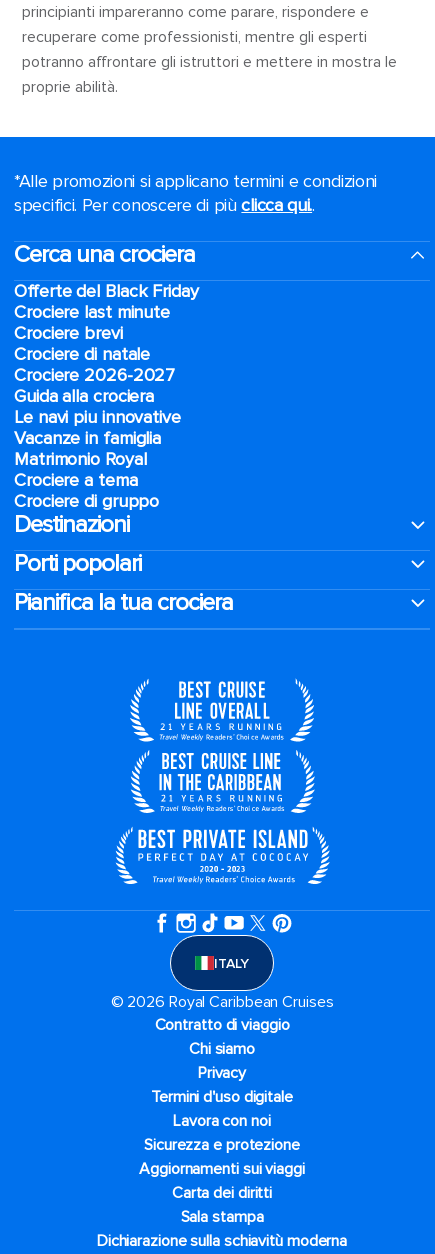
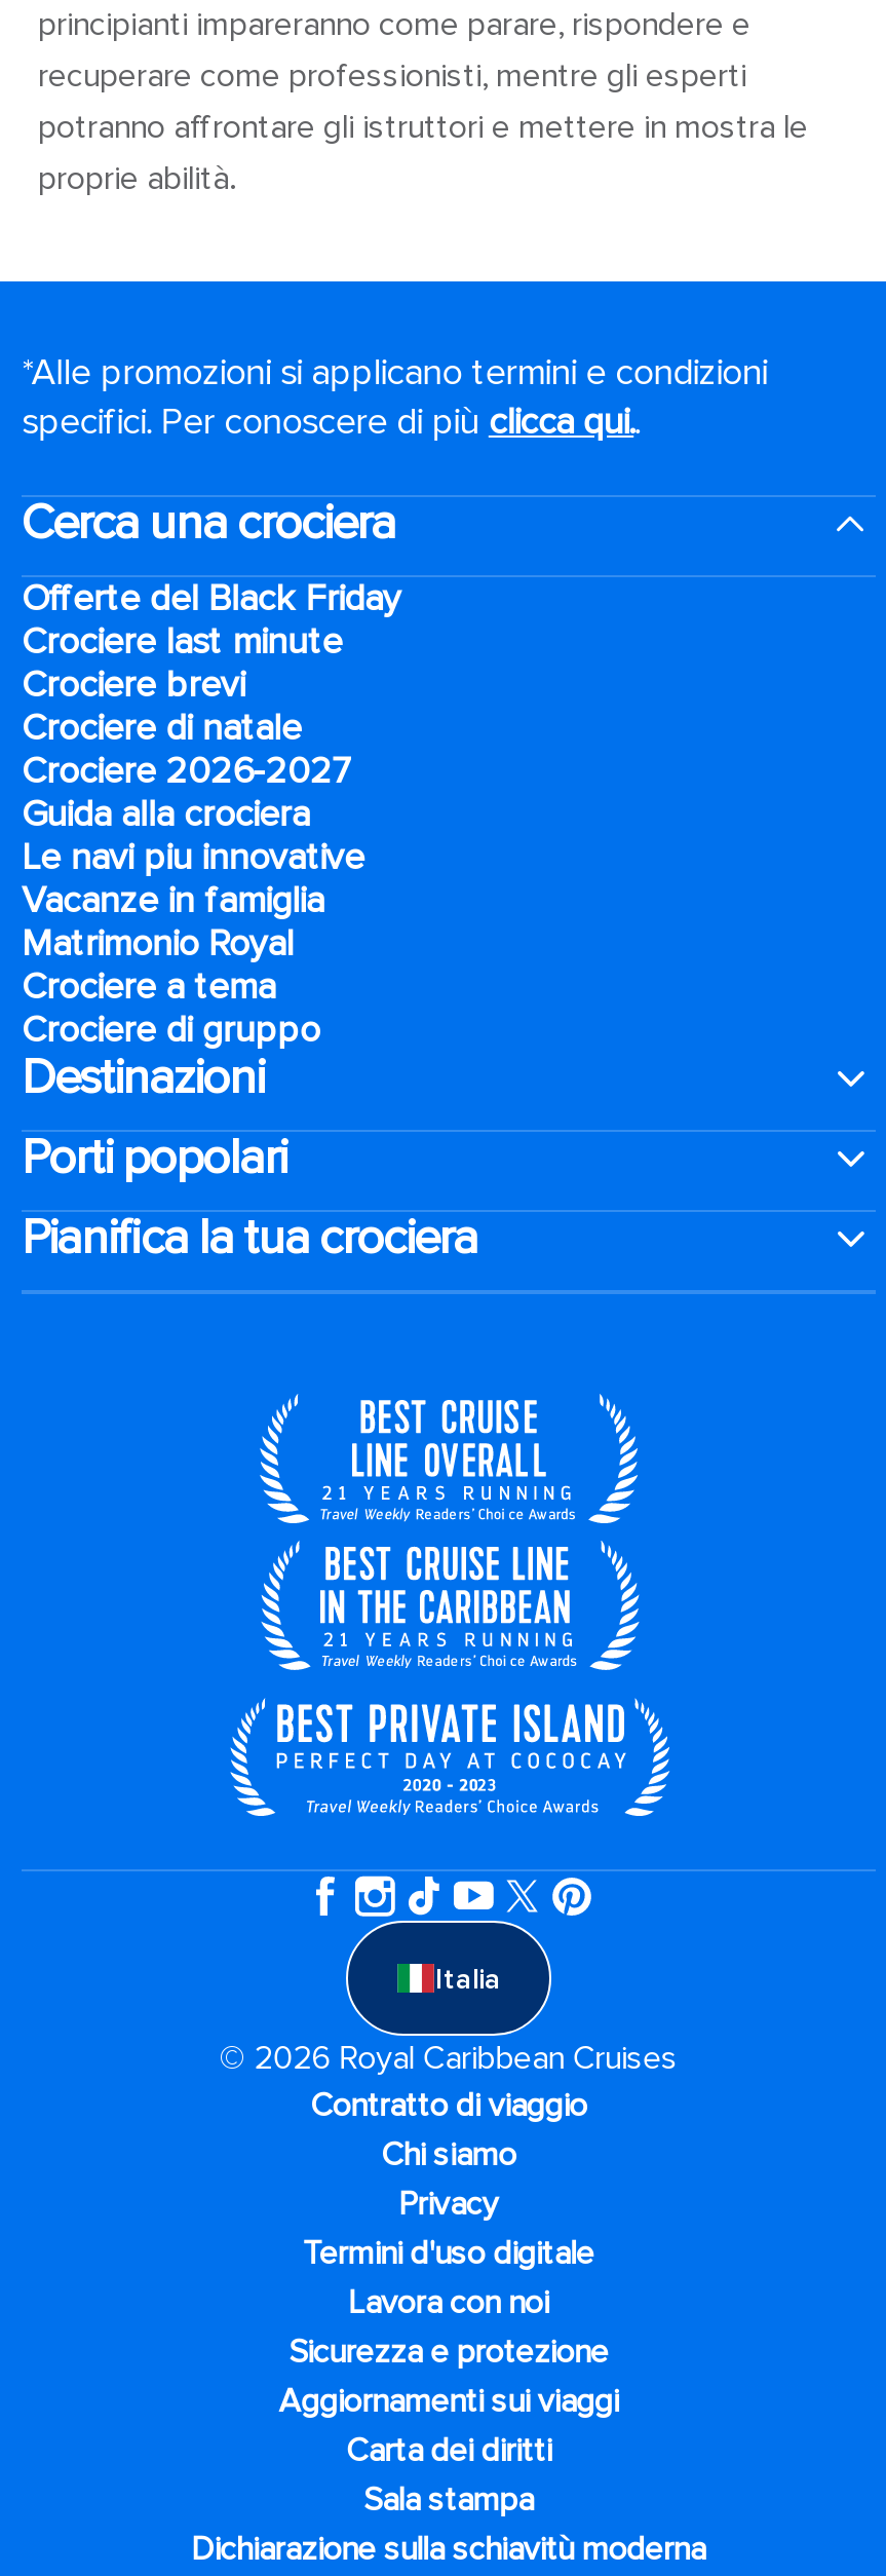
- ITALY
+ Italia
